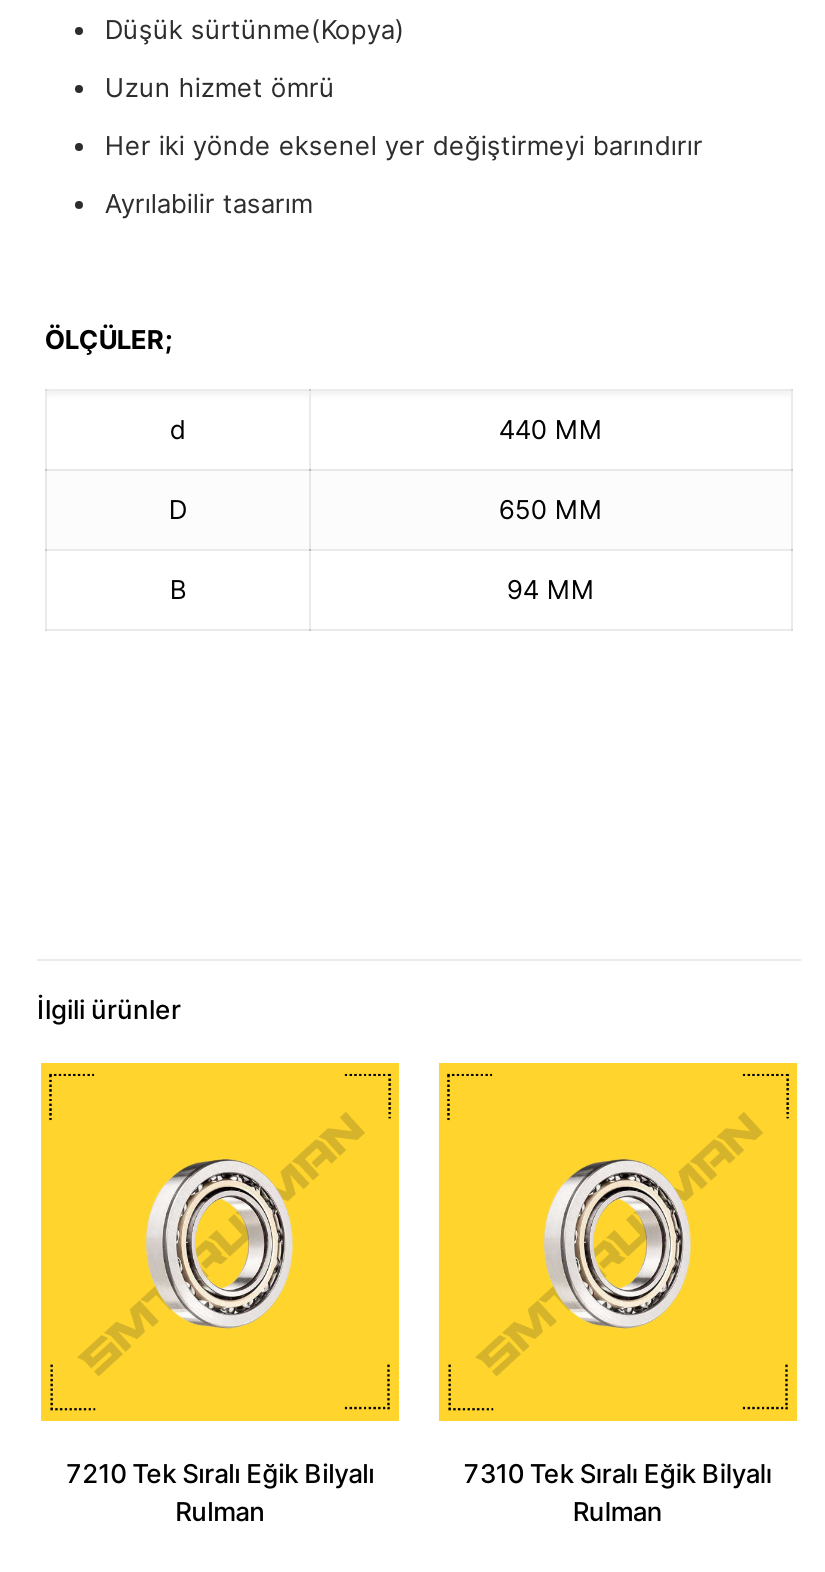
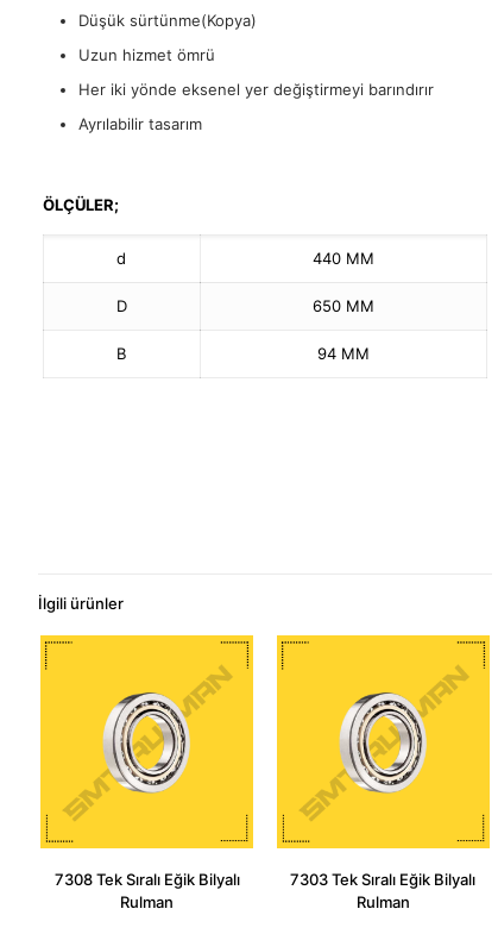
- 7210 Tek Sıralı Eğik Bilyalı
+ 7308 Tek Sıralı Eğik Bilyalı

- 7310 Tek Sıralı Eğik Bilyalı
+ 7303 Tek Sıralı Eğik Bilyalı
